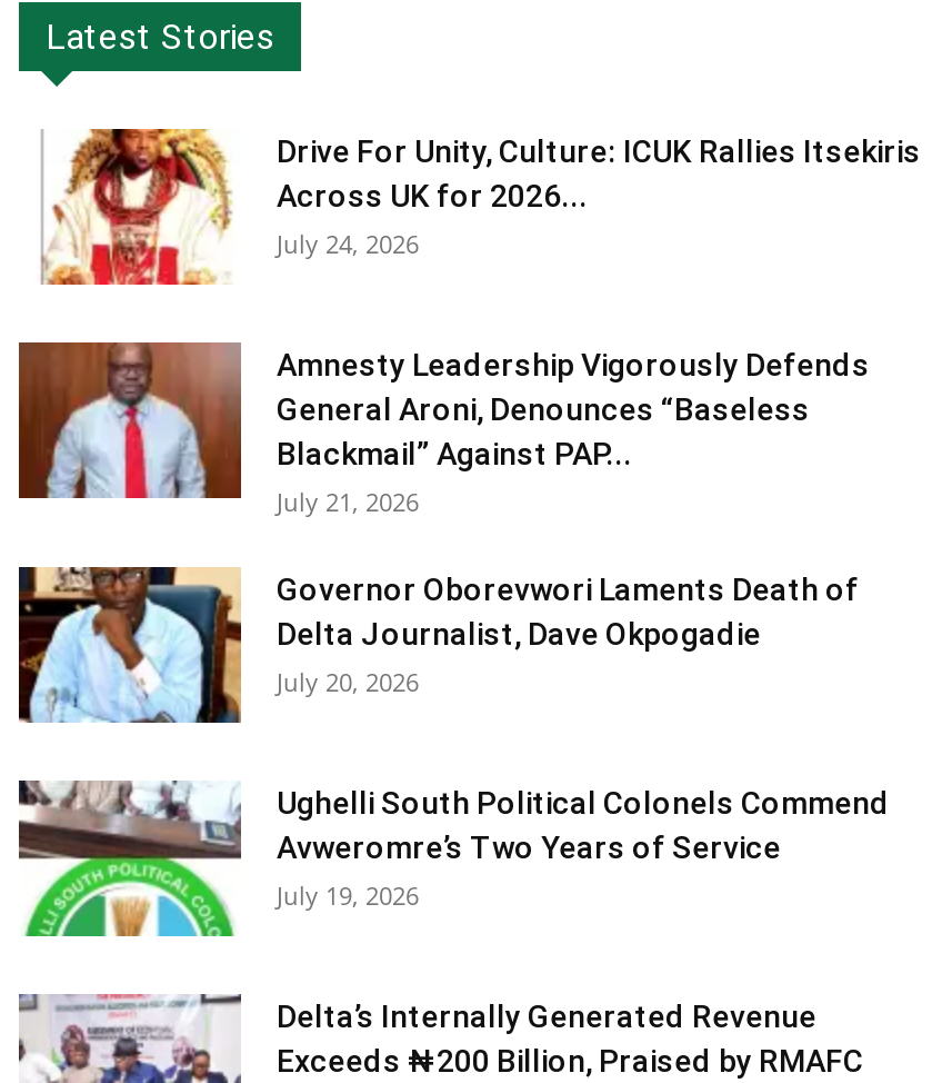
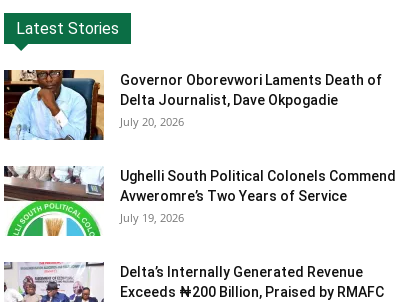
- [image]
- Drive For Unity, Culture: ICUK Rallies Itsekiris
- Across UK for 2026...
- July 24, 2026
- Amnesty Leadership Vigorously Defends
- General Aroni, Denounces “Baseless
- Blackmail” Against PAP...
- July 21, 2026

- [image]
